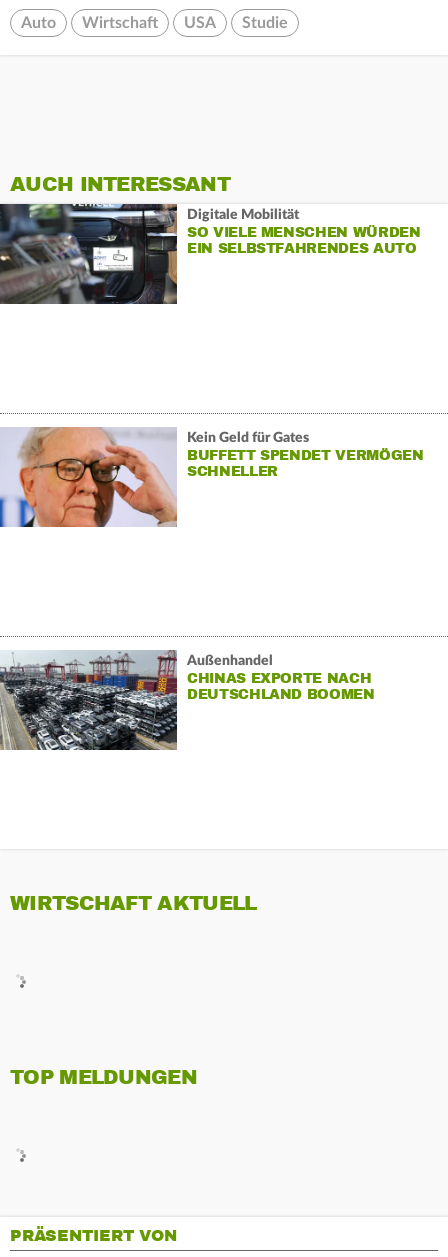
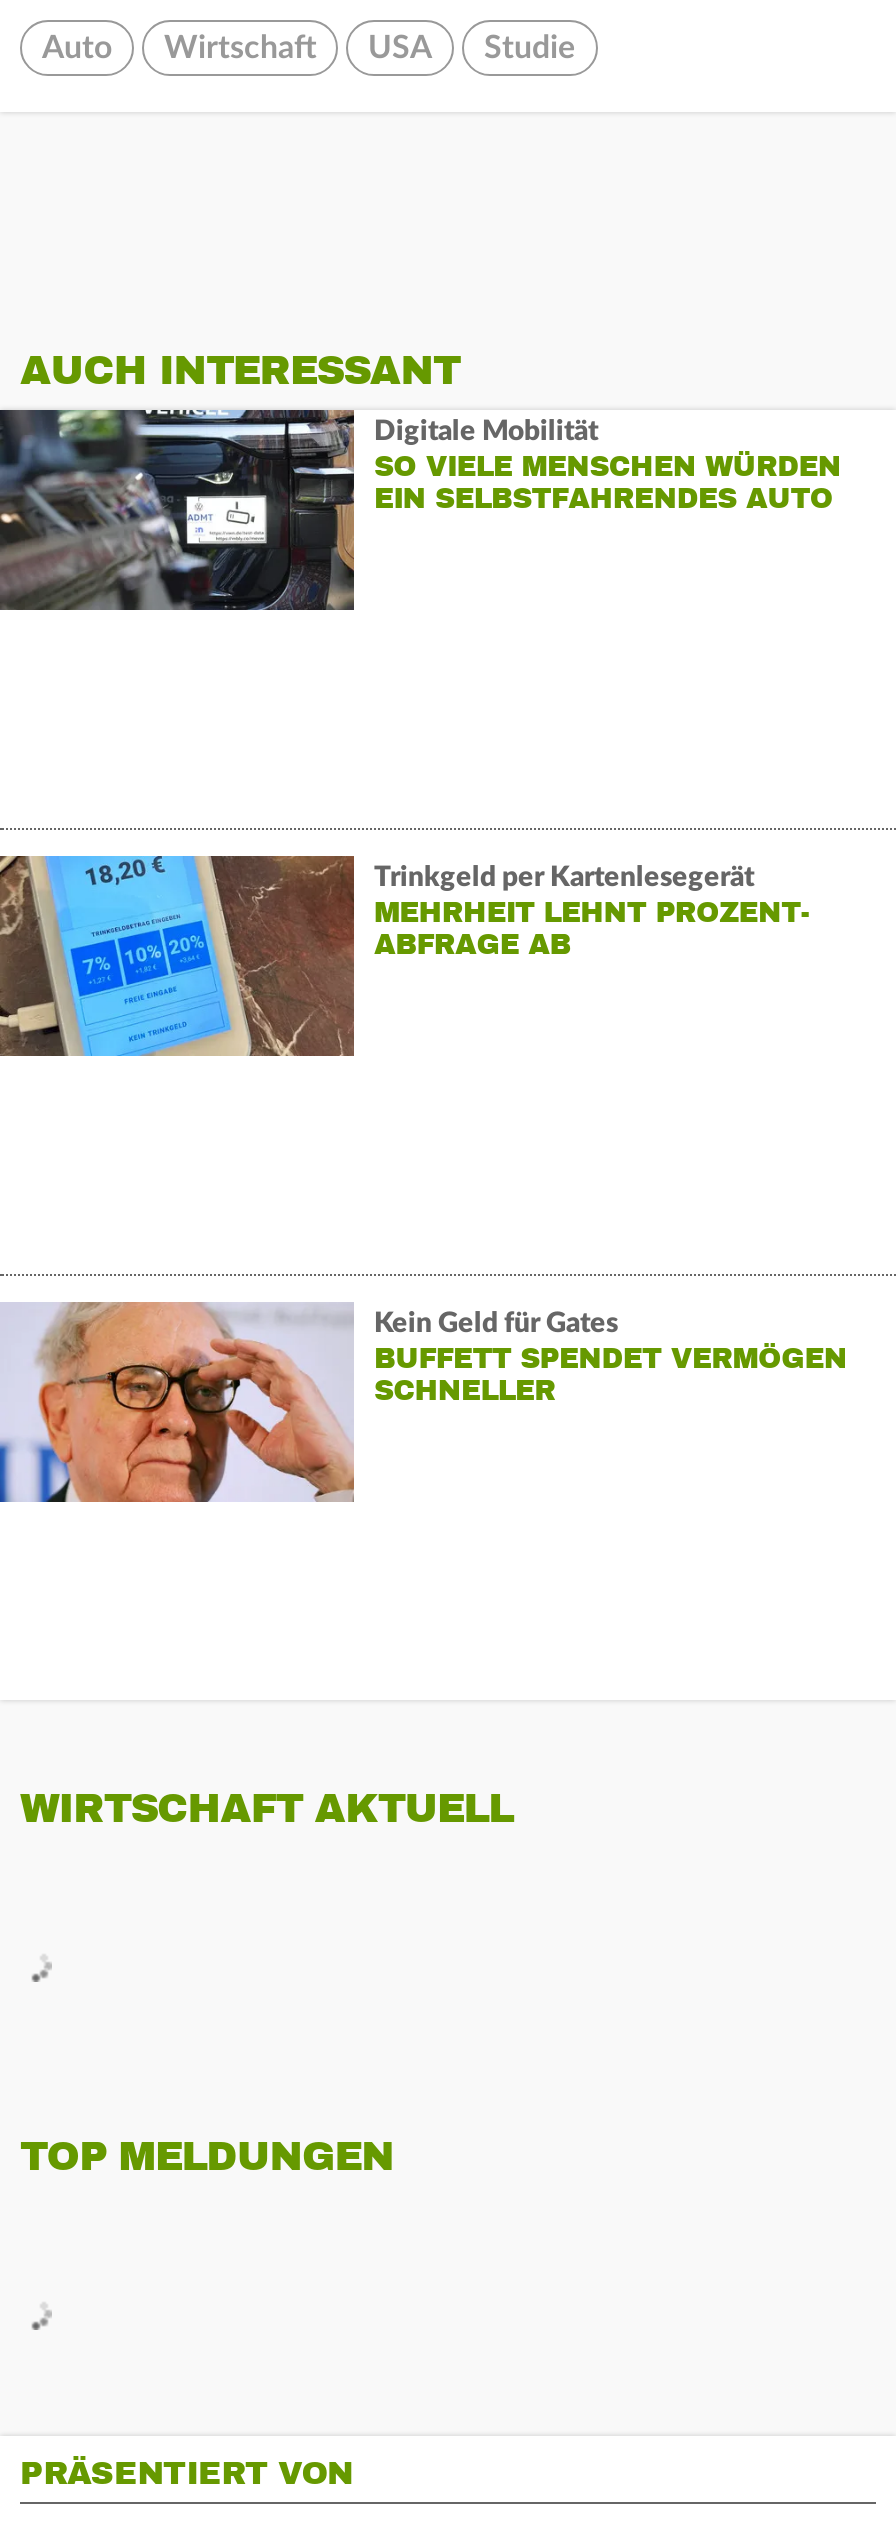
+ [image]
+ Trinkgeld per Kartenlesegerät
+ MEHRHEIT LEHNT PROZENT-
+ ABFRAGE AB

moved down: [image] | Kein Geld für Gates | BUFFETT SPENDET VERMÖGEN | SCHNELLER

- [image]
- Außenhandel
- CHINAS EXPORTE NACH
- DEUTSCHLAND BOOMEN
